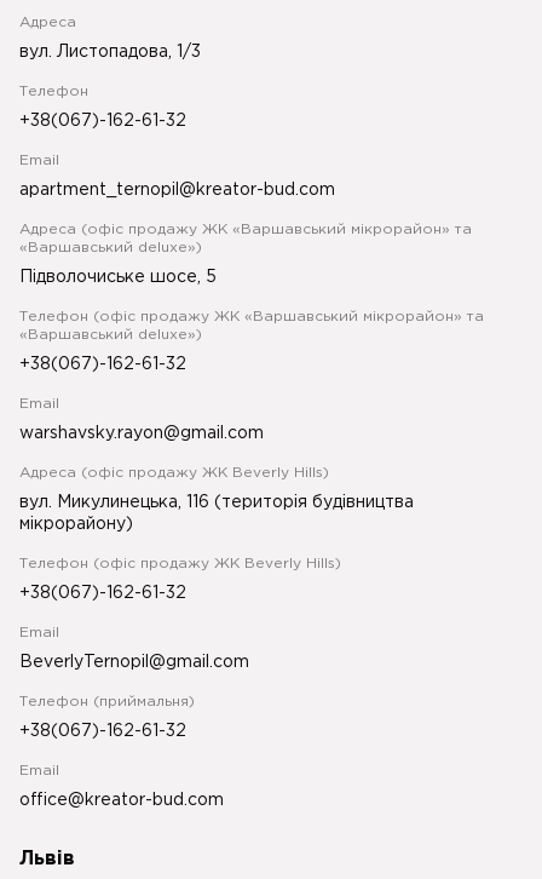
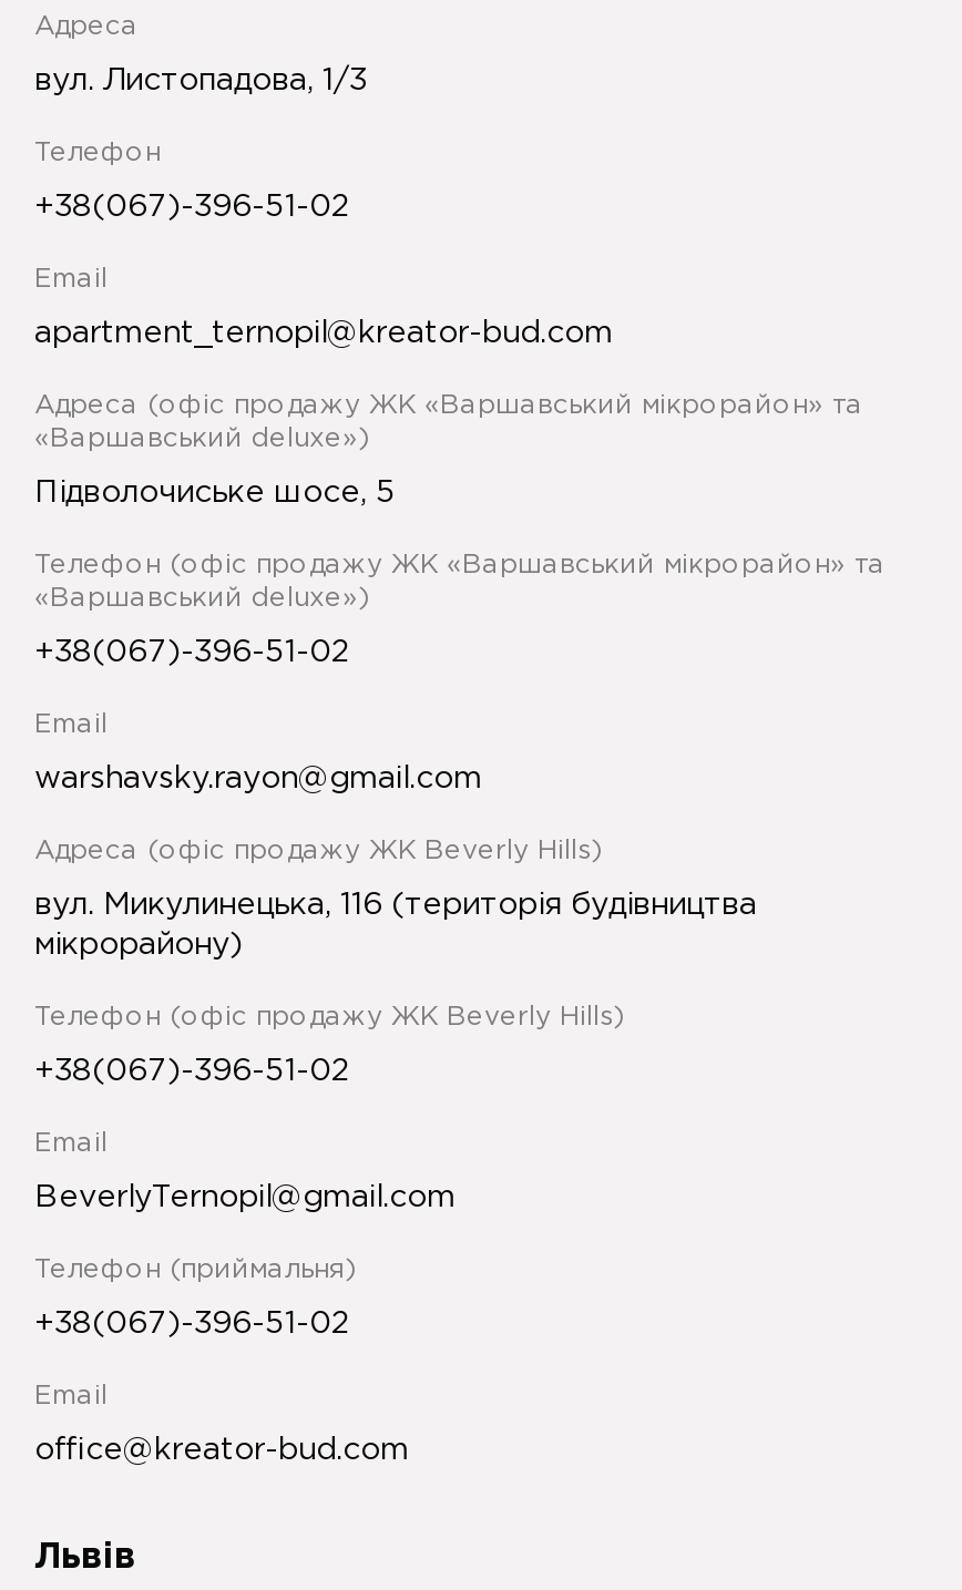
- +38(067)-162-61-32
+ +38(067)-396-51-02

- +38(067)-162-61-32
+ +38(067)-396-51-02

- +38(067)-162-61-32
+ +38(067)-396-51-02

- +38(067)-162-61-32
+ +38(067)-396-51-02
